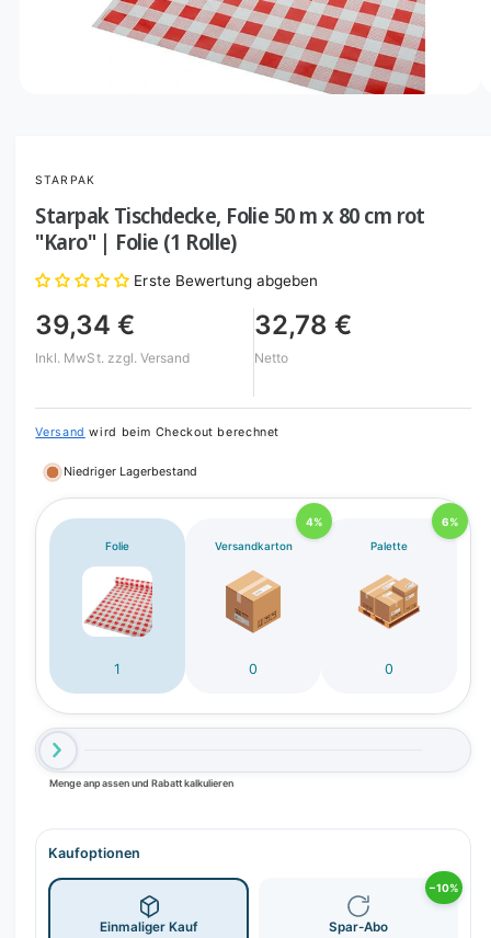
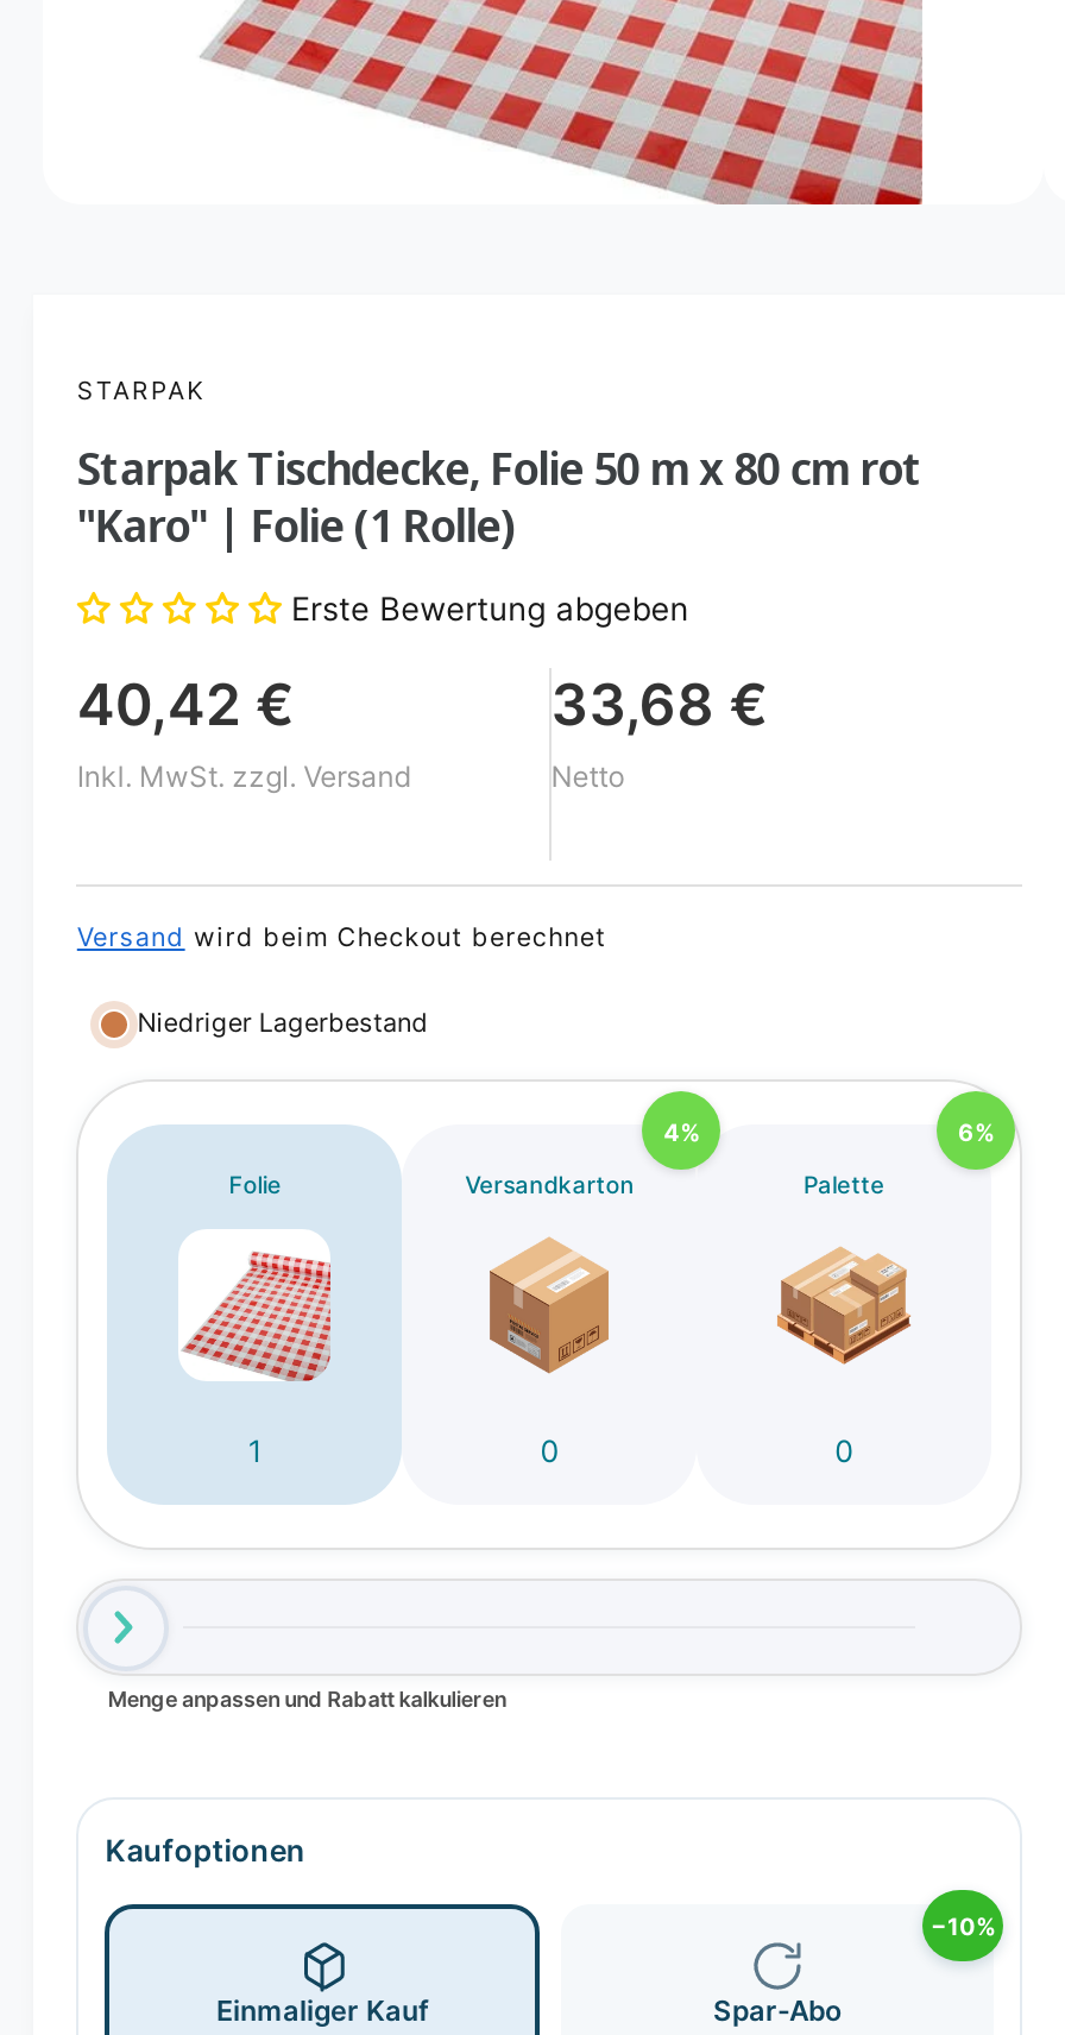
- 39,34 €
+ 40,42 €

- 32,78 €
+ 33,68 €
